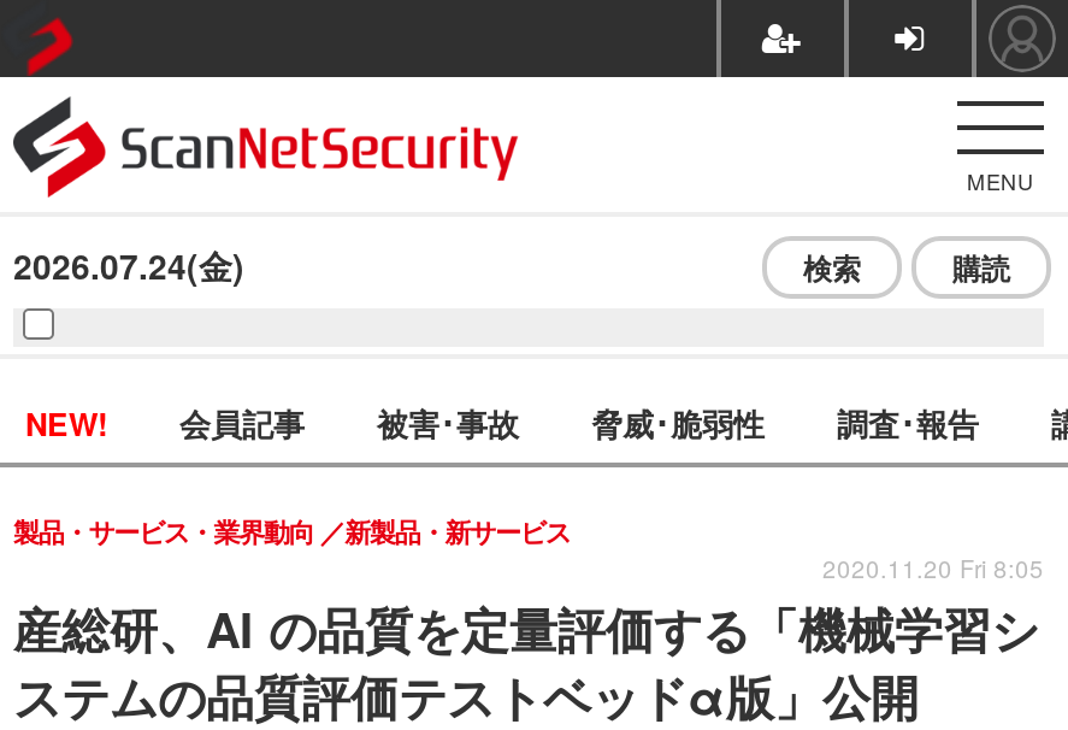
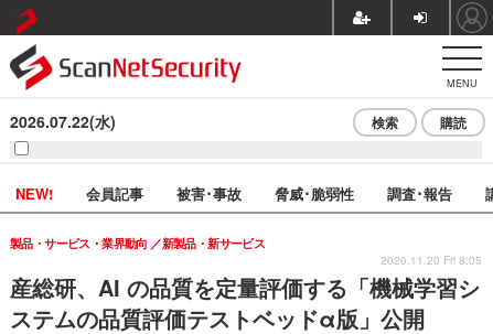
- 2026.07.24(金)
+ 2026.07.22(水)
